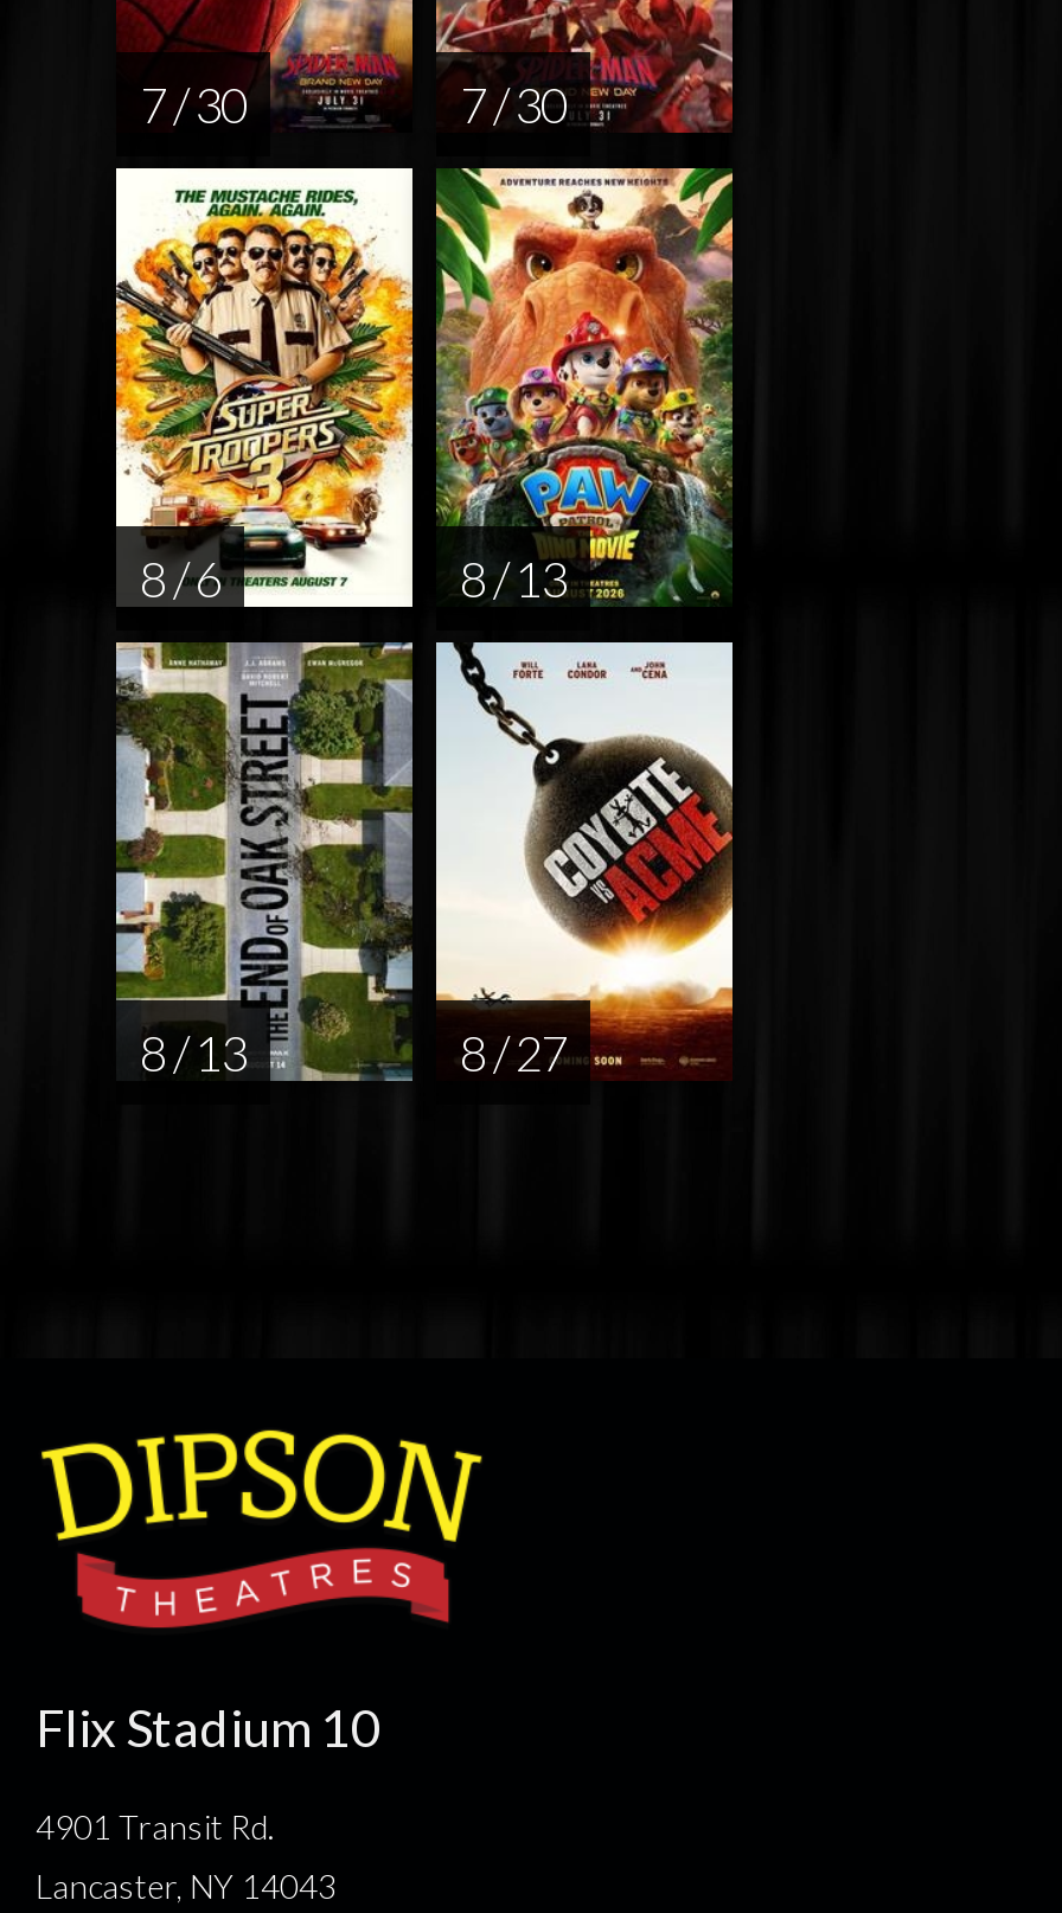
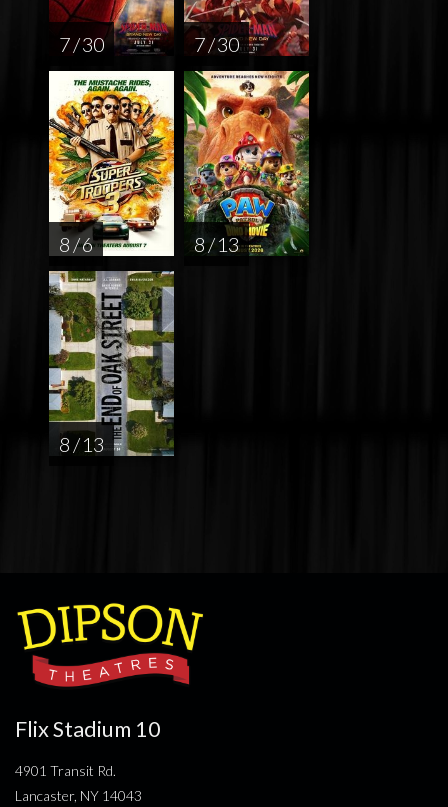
- [image]
- 8 / 27
